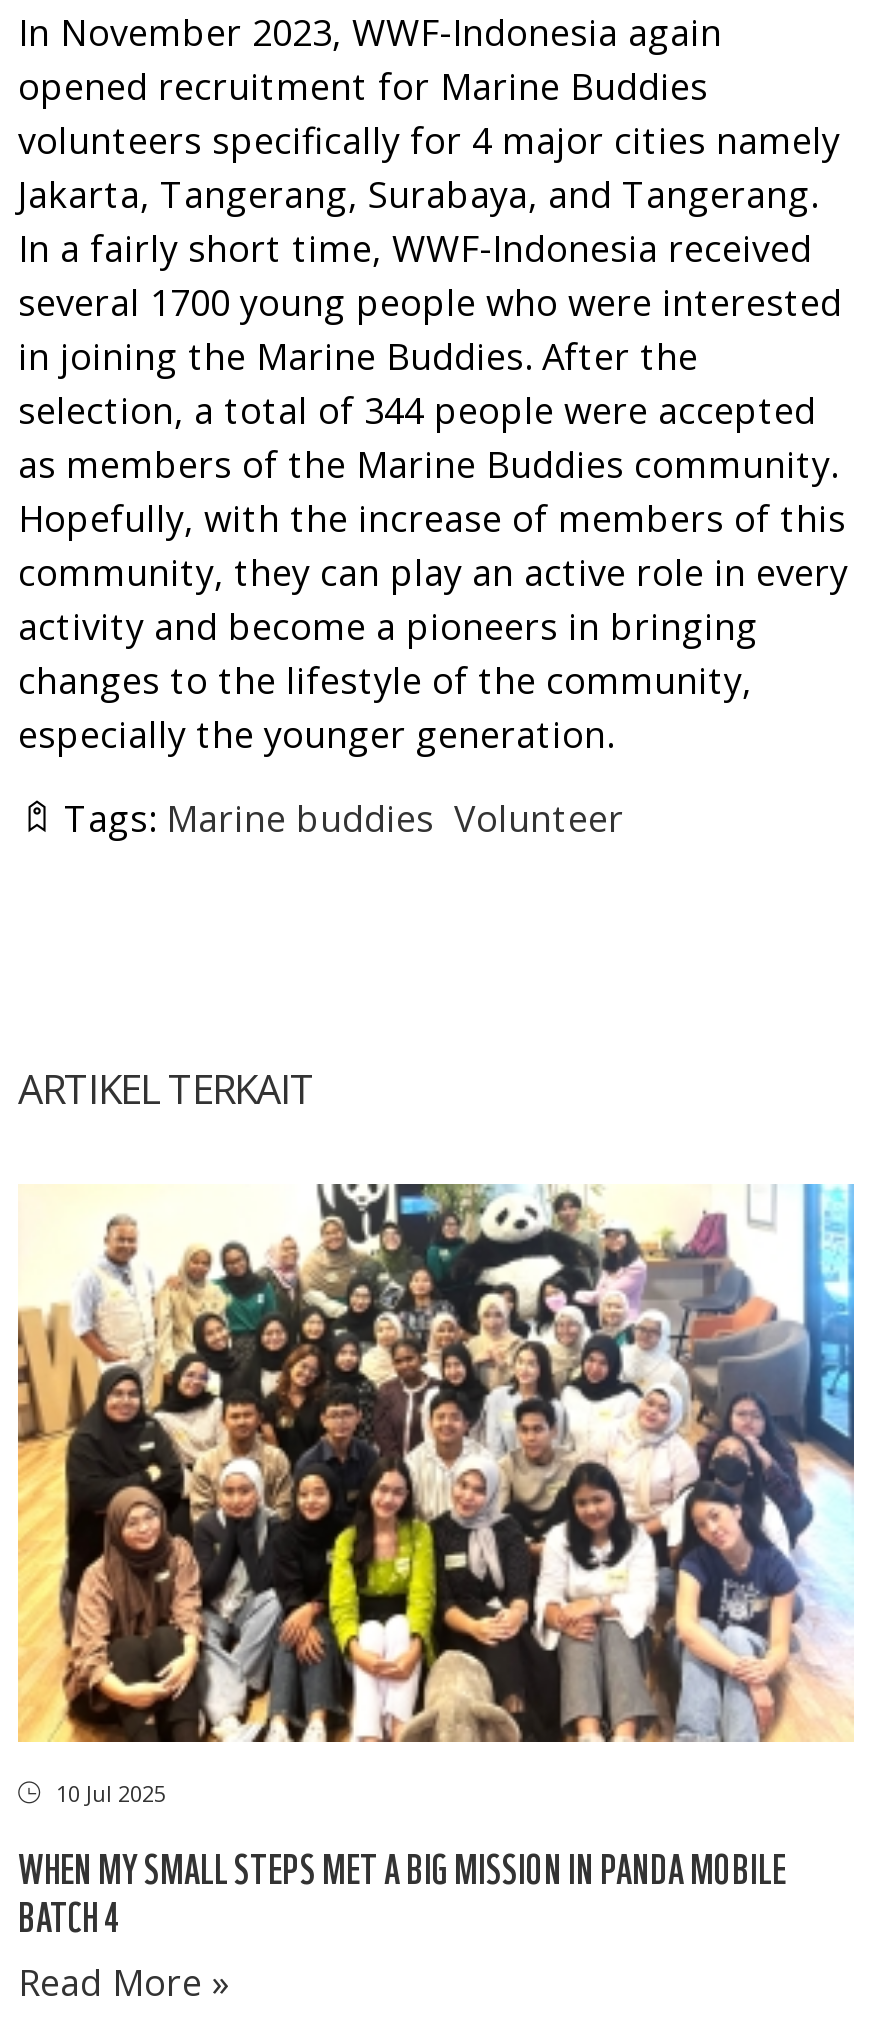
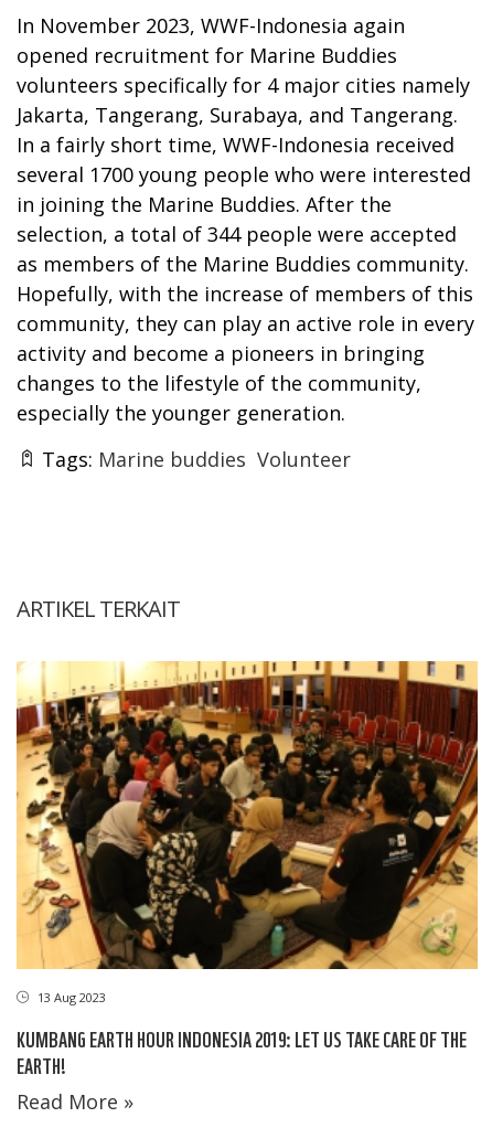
- [image]
- 10 Jul 2025
+ [image]
+ 13 Aug 2023

- WHEN MY SMALL STEPS MET A BIG MISSION IN PANDA MOBILE
- BATCH 4
+ KUMBANG EARTH HOUR INDONESIA 2019: LET US TAKE CARE OF THE
+ EARTH!
